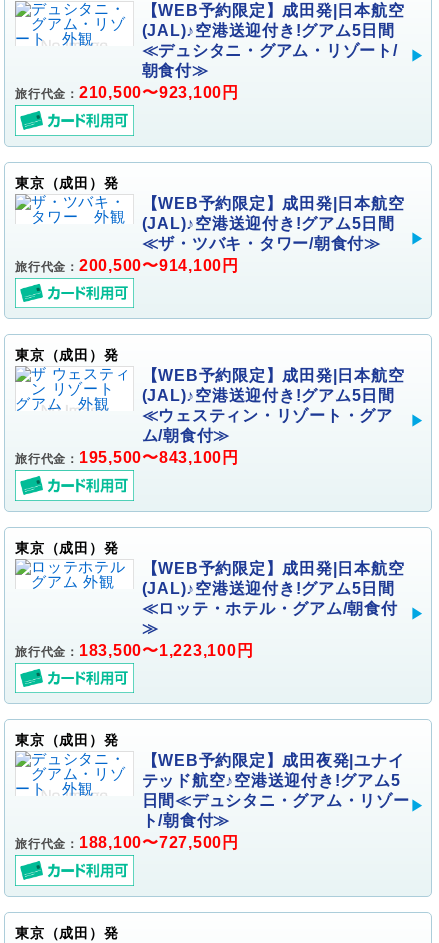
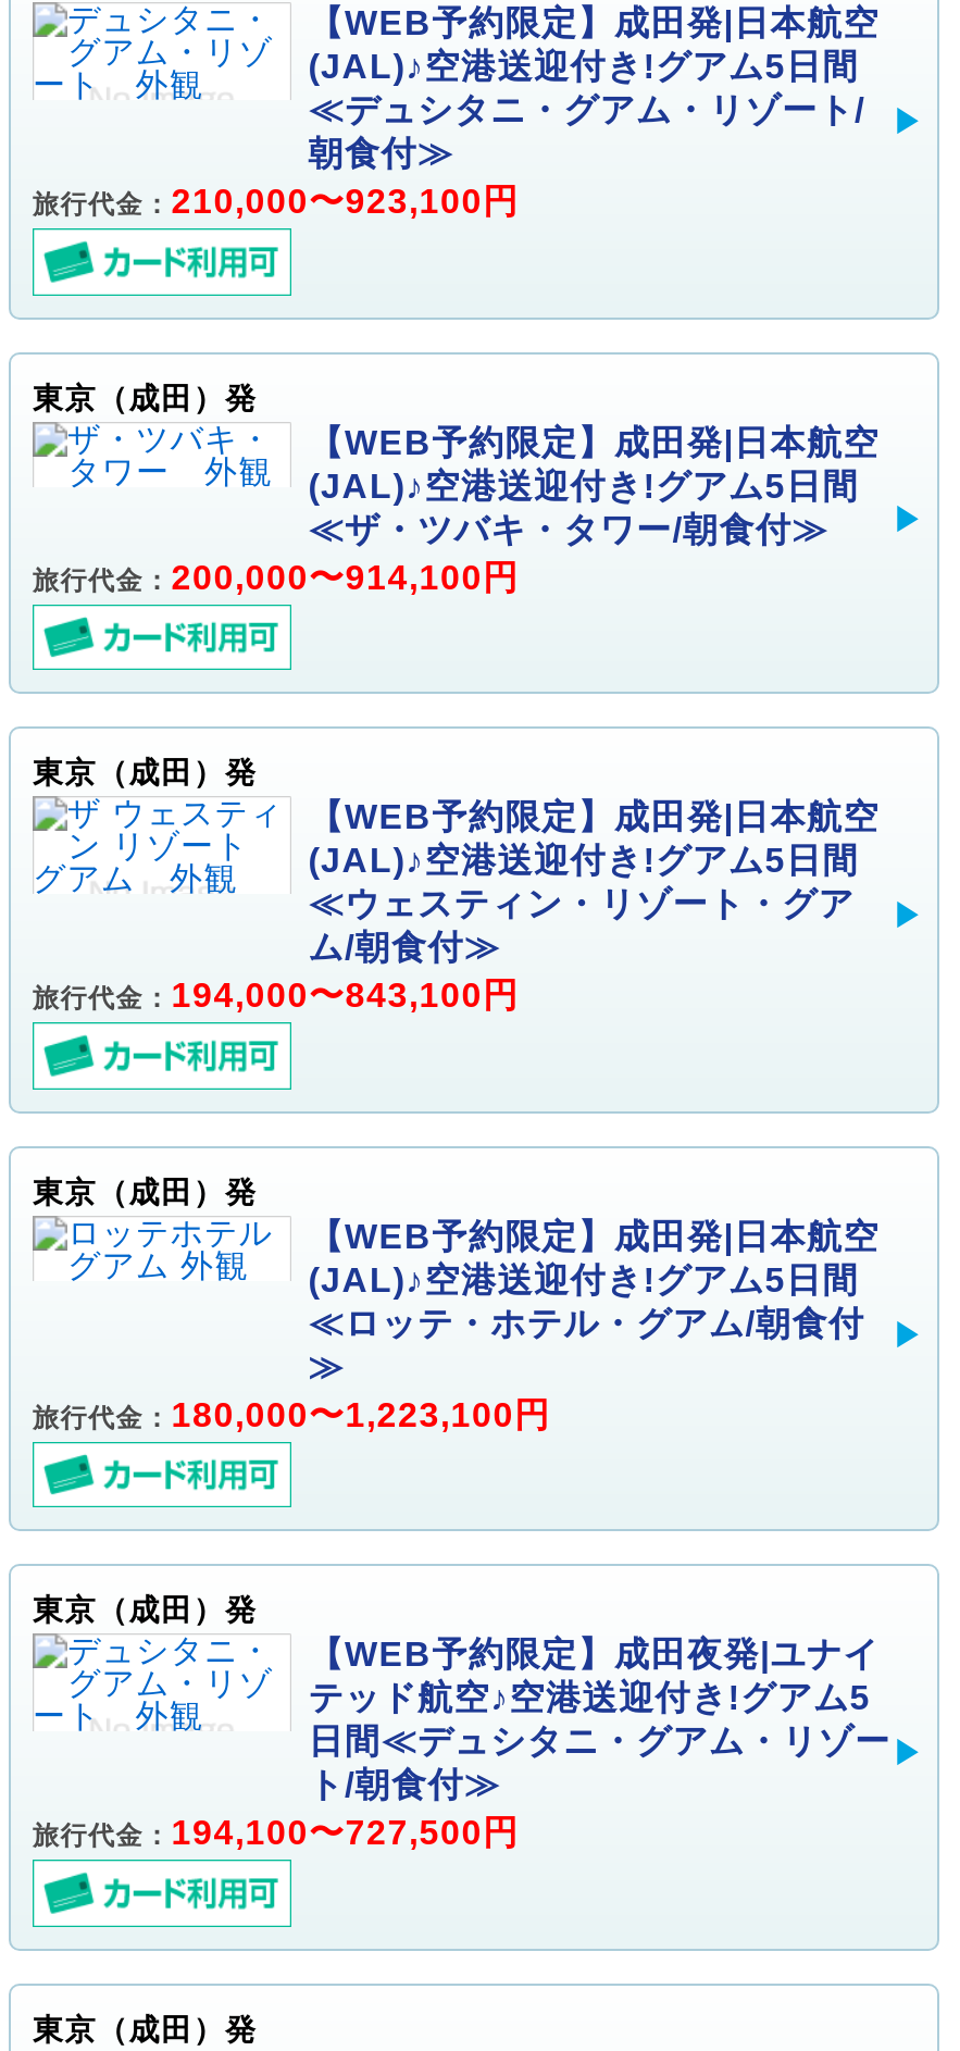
- 旅行代金：210,500〜923,100円
+ 旅行代金：210,000〜923,100円

- 旅行代金：200,500〜914,100円
+ 旅行代金：200,000〜914,100円

- 旅行代金：195,500〜843,100円
+ 旅行代金：194,000〜843,100円

- 旅行代金：183,500〜1,223,100円
+ 旅行代金：180,000〜1,223,100円

- 旅行代金：188,100〜727,500円
+ 旅行代金：194,100〜727,500円
